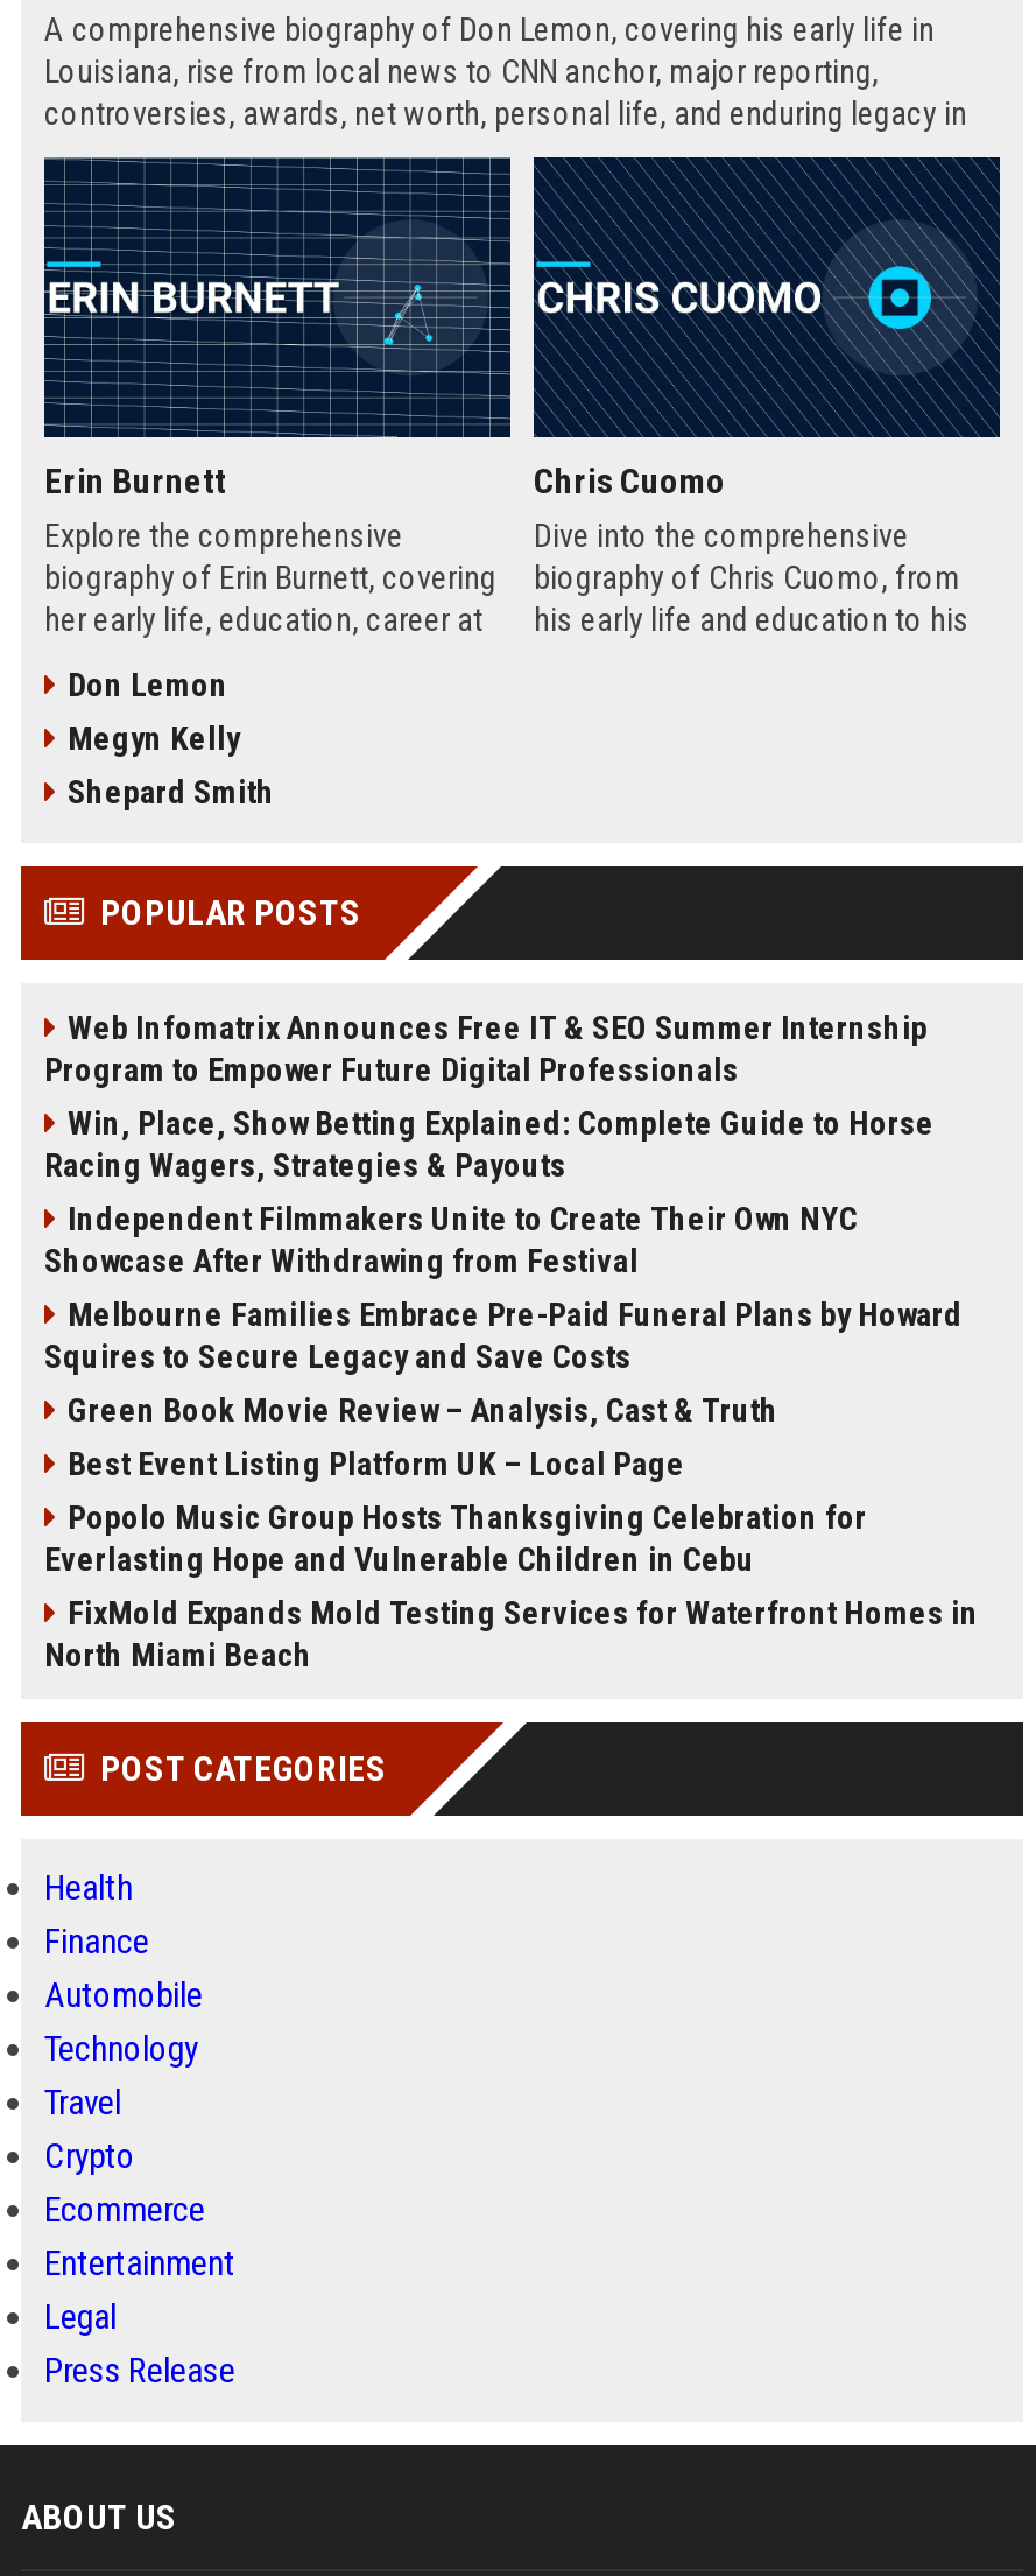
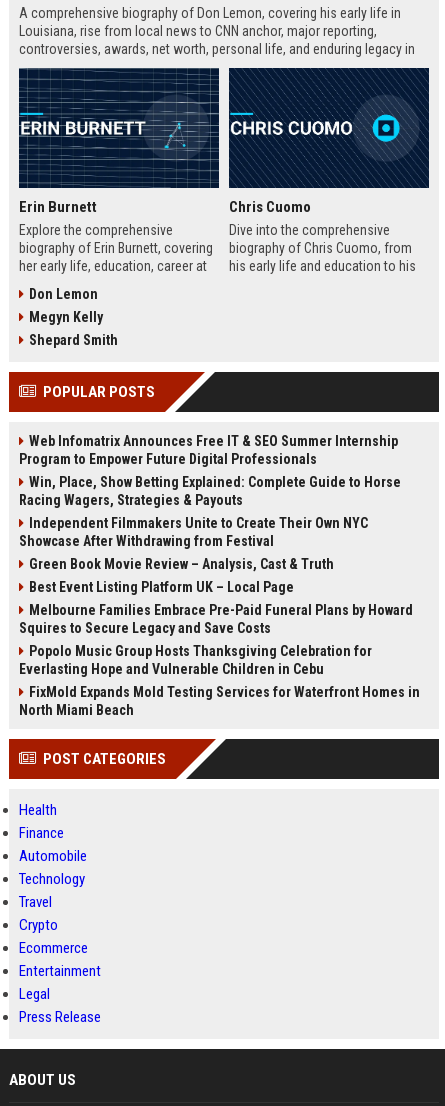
moved down: Melbourne Families Embrace Pre-Paid Funeral Plans by Howard | Squires to Secure Legacy and Save Costs

moved up: Green Book Movie Review – Analysis, Cast & Truth | Best Event Listing Platform UK – Local Page
